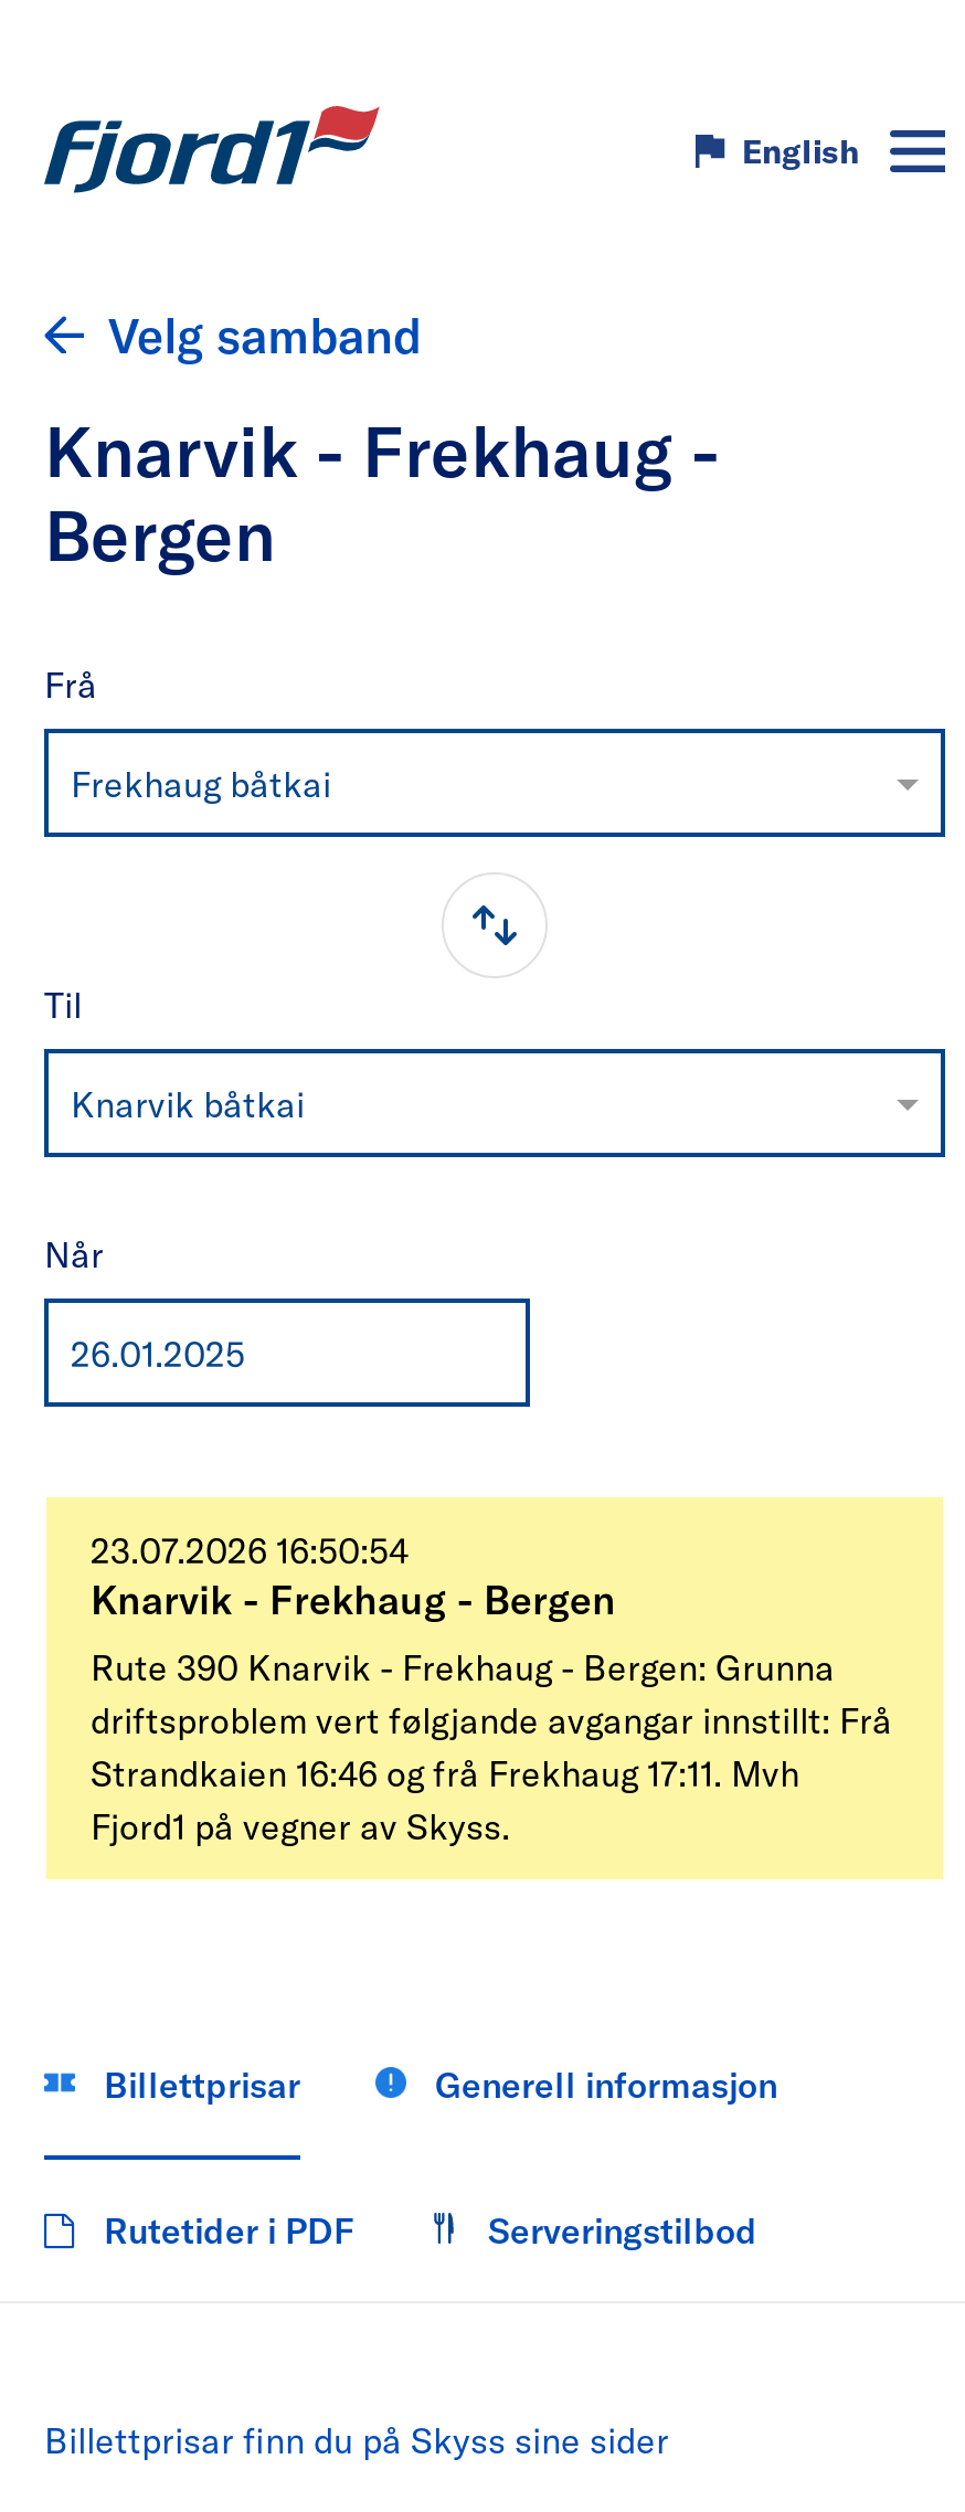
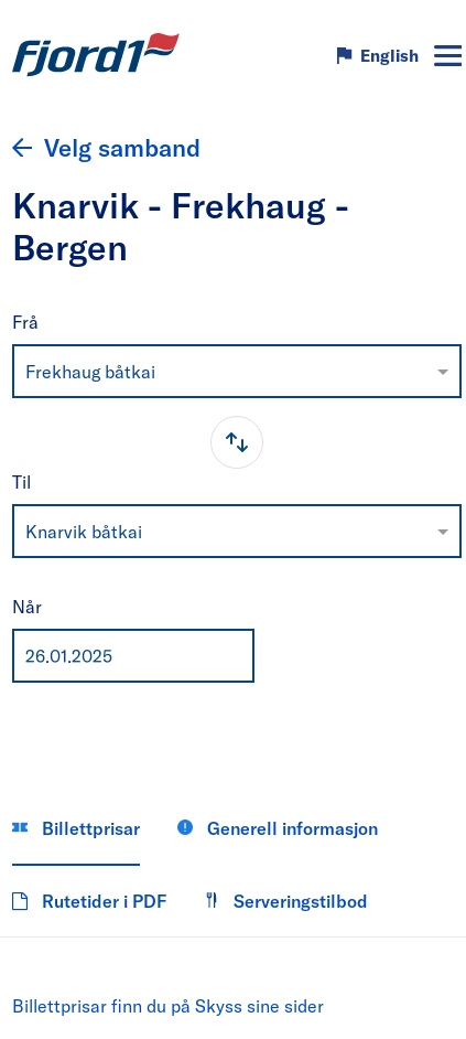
- [image]
- 23.07.2026 16:50:54
- Knarvik - Frekhaug - Bergen
- Rute 390 Knarvik - Frekhaug - Bergen: Grunna
- driftsproblem vert følgjande avgangar innstillt: Frå
- Strandkaien 16:46 og frå Frekhaug 17:11. Mvh
- Fjord1 på vegner av Skyss.
